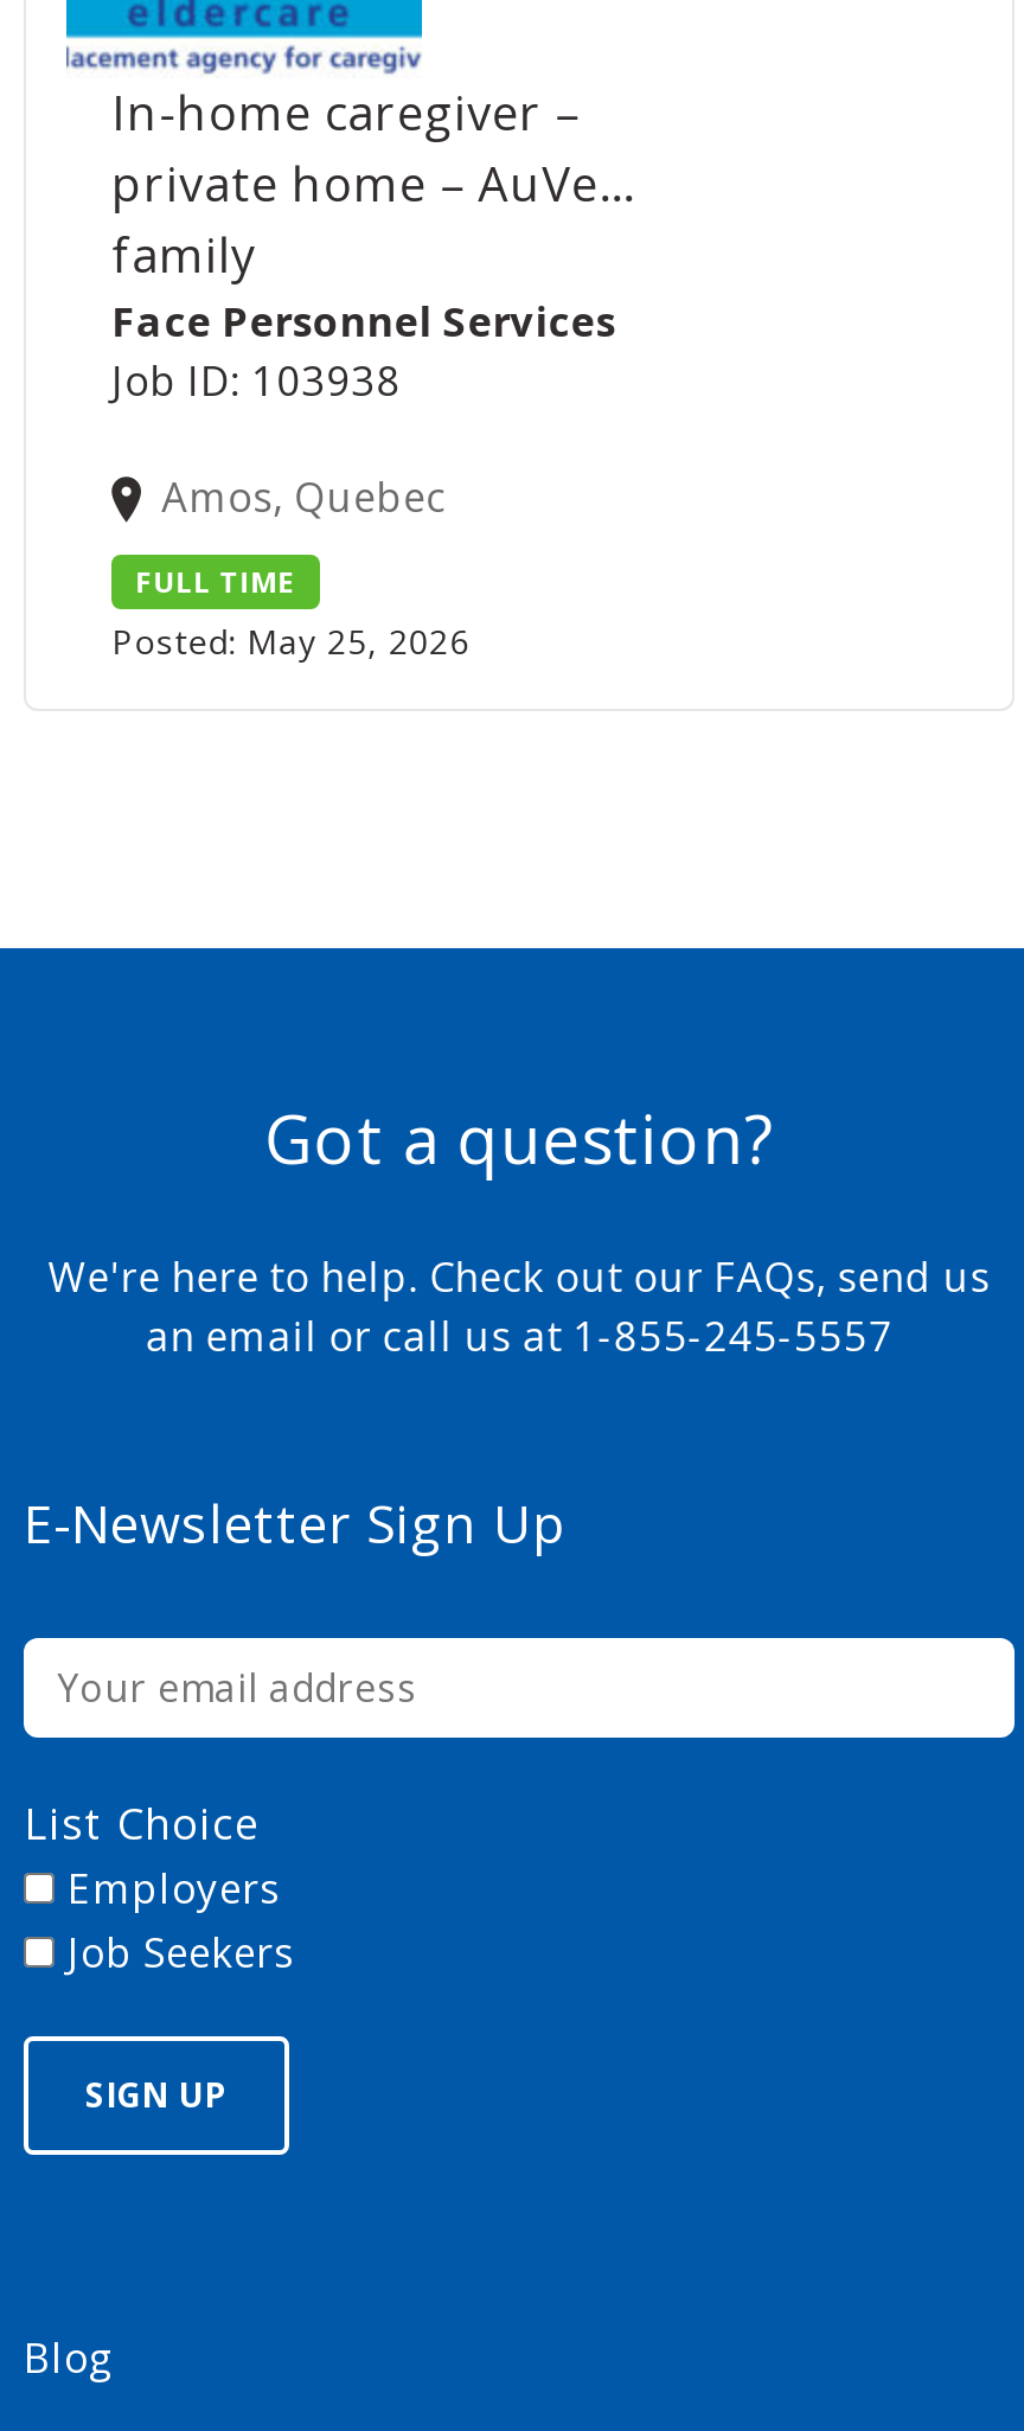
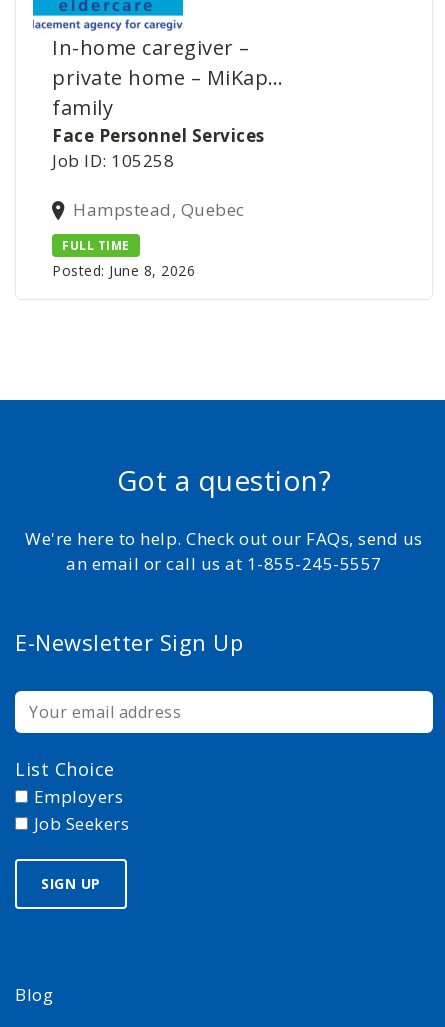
- private home – AuVe…
+ private home – MiKap…

- Job ID: 103938
+ Job ID: 105258

- Amos, Quebec
+ Hampstead, Quebec

- Posted: May 25, 2026
+ Posted: June 8, 2026
